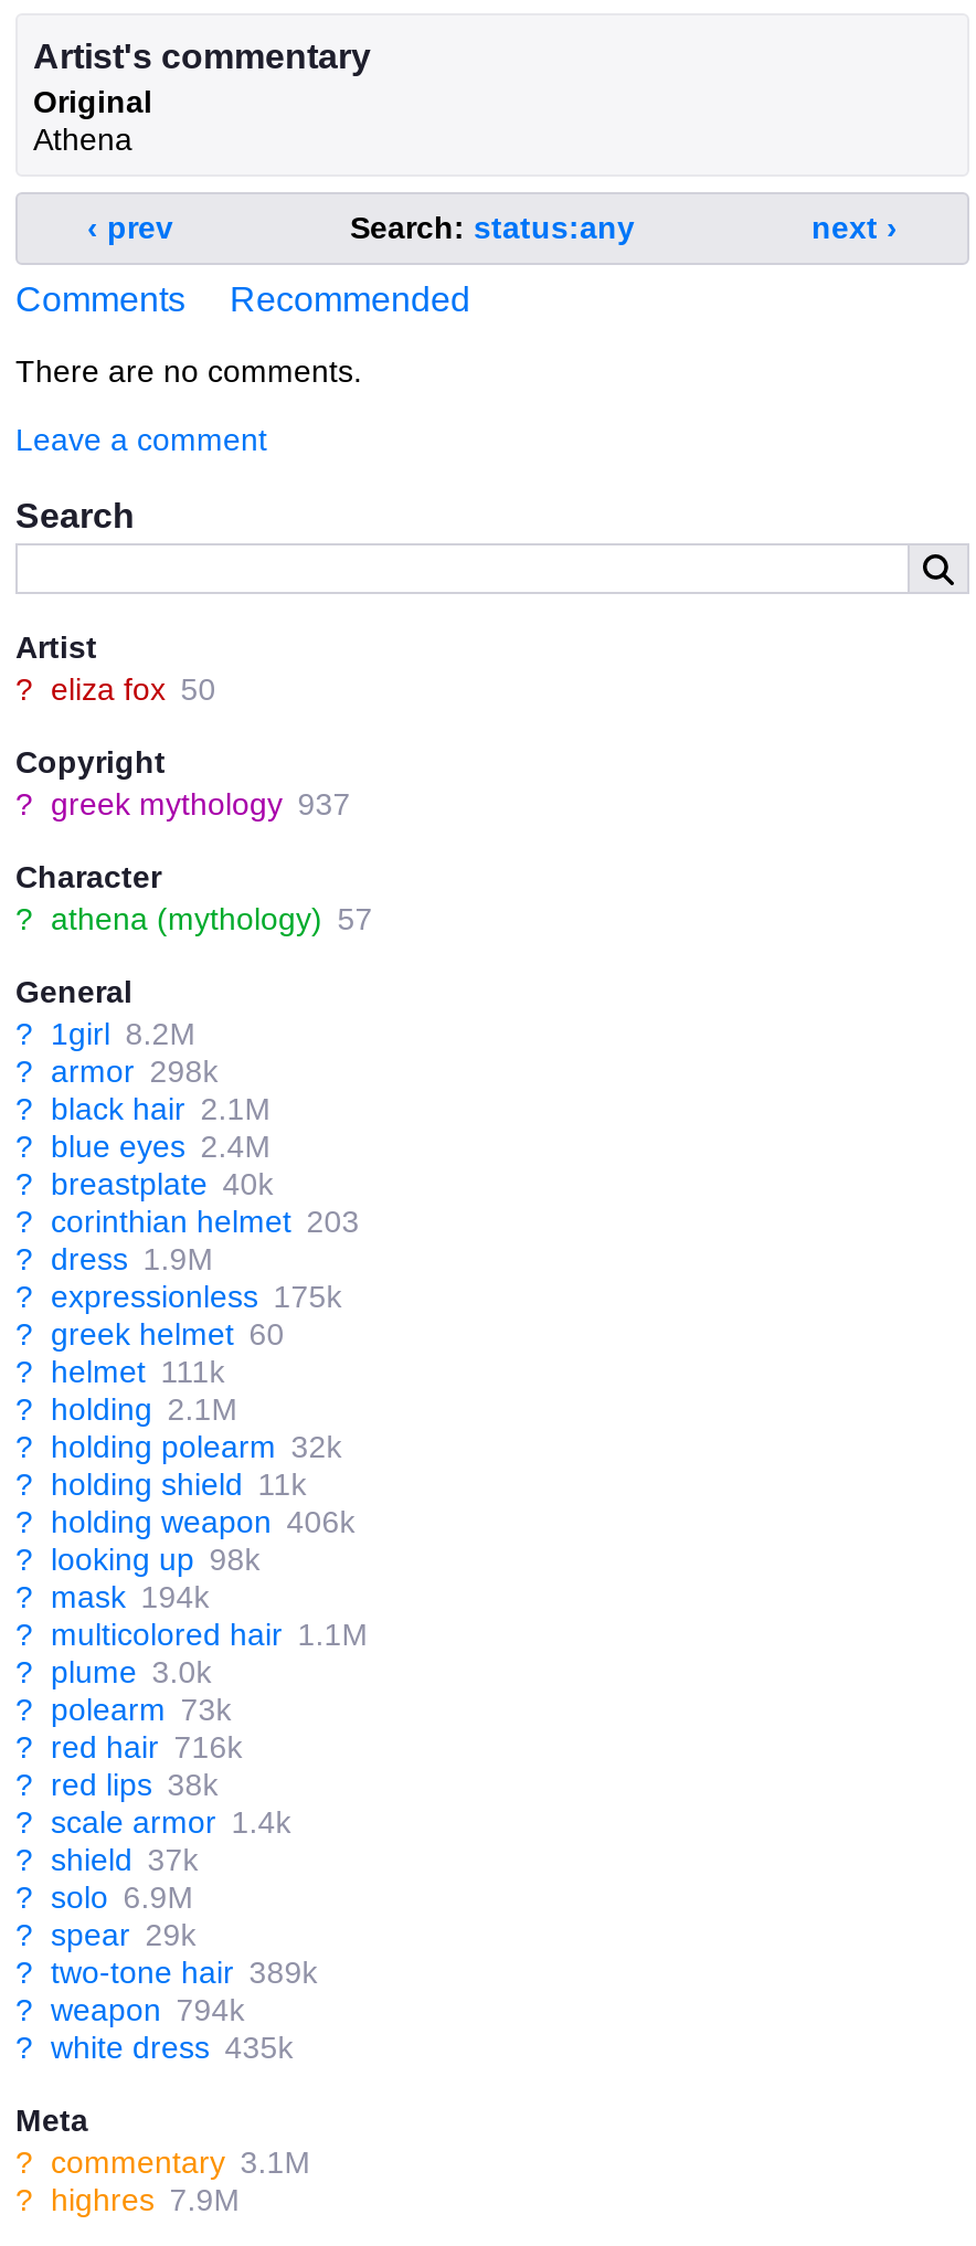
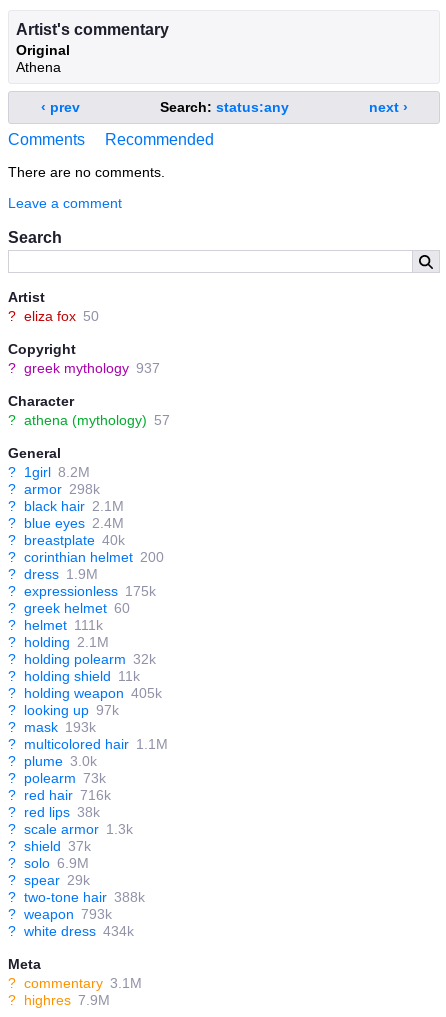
- ? corinthian helmet 203
+ ? corinthian helmet 200

- ? holding weapon 406k
+ ? holding weapon 405k

- ? looking up 98k
+ ? looking up 97k

- ? mask 194k
+ ? mask 193k

- ? scale armor 1.4k
+ ? scale armor 1.3k

- ? two-tone hair 389k
+ ? two-tone hair 388k

- ? weapon 794k
+ ? weapon 793k

- ? white dress 435k
+ ? white dress 434k
